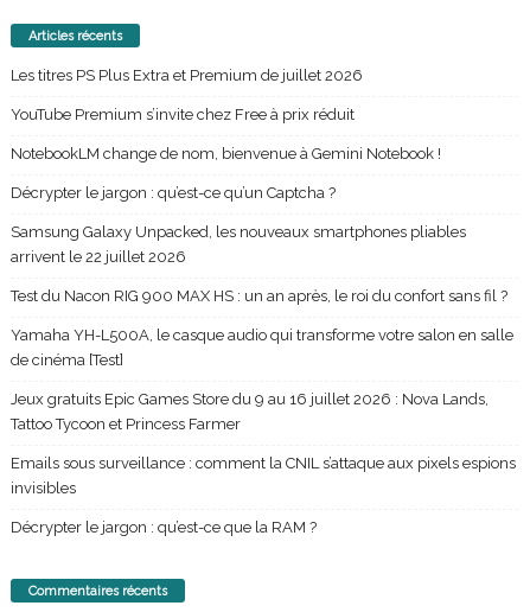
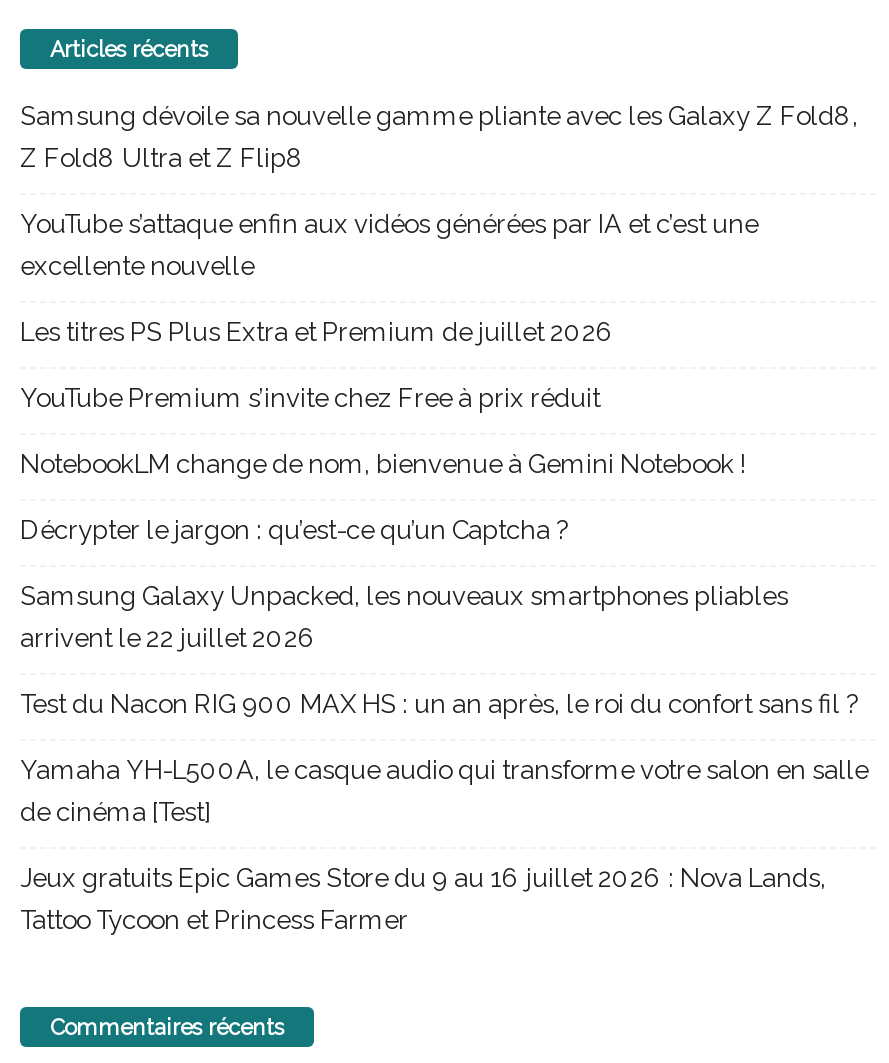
+ Samsung dévoile sa nouvelle gamme pliante avec les Galaxy Z Fold8,
+ Z Fold8 Ultra et Z Flip8
+ YouTube s’attaque enfin aux vidéos générées par IA et c’est une
+ excellente nouvelle

moved down: Les titres PS Plus Extra et Premium de juillet 2026 | YouTube Premium s’invite chez Free à prix réduit | NotebookLM change de nom, bienvenue à Gemini Notebook ! | ... | Jeux gratuits Epic Games Store du 9 au 16 juillet 2026 : Nova Lands, | Tattoo Tycoon et Princess Farmer

- Emails sous surveillance : comment la CNIL s’attaque aux pixels espions
- invisibles
- Décrypter le jargon : qu’est-ce que la RAM ?
